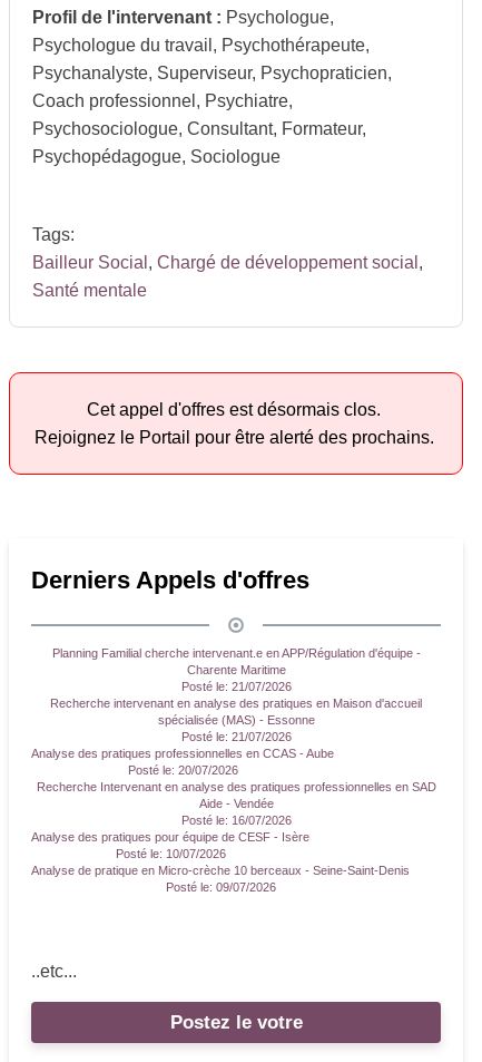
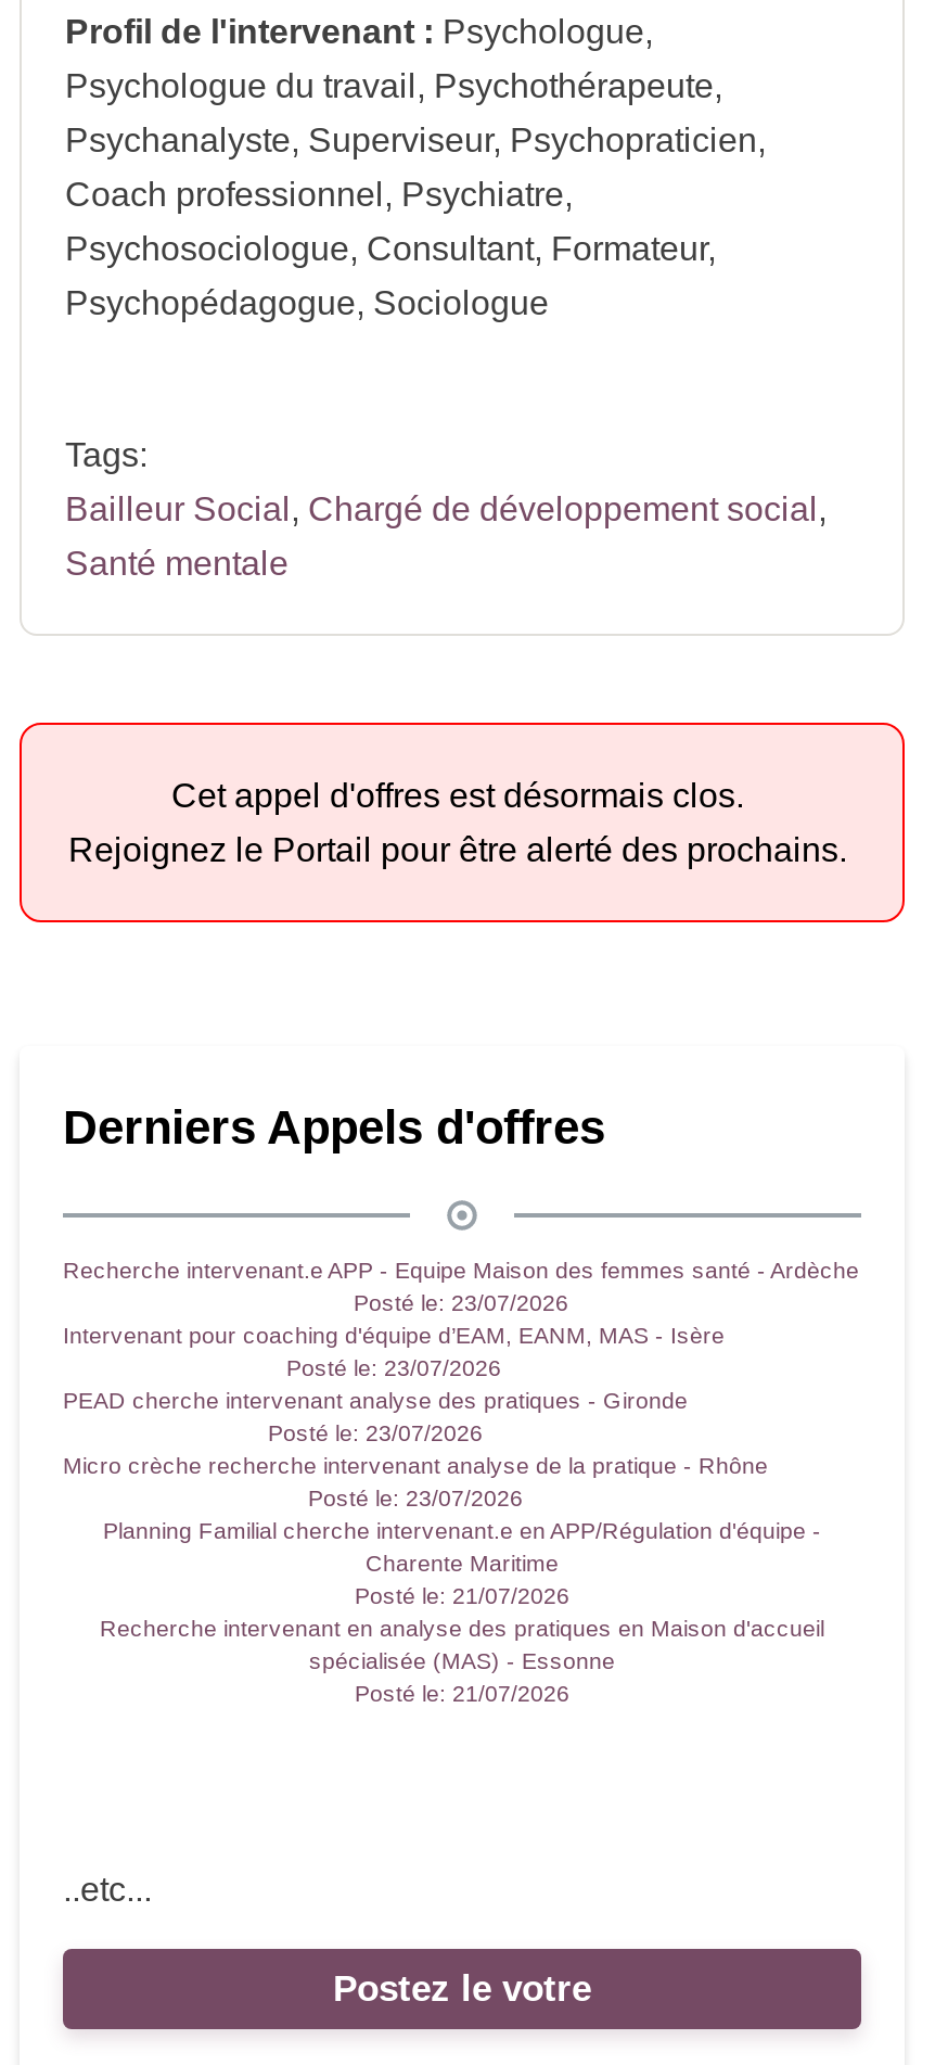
+ Recherche intervenant.e APP - Equipe Maison des femmes santé - Ardèche
+ Posté le: 23/07/2026
+ Intervenant pour coaching d'équipe d’EAM, EANM, MAS - Isère
+ Posté le: 23/07/2026
+ PEAD cherche intervenant analyse des pratiques - Gironde
+ Posté le: 23/07/2026
+ Micro crèche recherche intervenant analyse de la pratique - Rhône
+ Posté le: 23/07/2026

moved down: Planning Familial cherche intervenant.e en APP/Régulation d'équipe - | Charente Maritime | Posté le: 21/07/2026 | Recherche intervenant en analyse des pratiques en Maison d'accueil | spécialisée (MAS) - Essonne | Posté le: 21/07/2026

- Analyse des pratiques professionnelles en CCAS - Aube
- Posté le: 20/07/2026
- Recherche Intervenant en analyse des pratiques professionnelles en SAD
- Aide - Vendée
- Posté le: 16/07/2026
- Analyse des pratiques pour équipe de CESF - Isère
- Posté le: 10/07/2026
- Analyse de pratique en Micro-crèche 10 berceaux - Seine-Saint-Denis
- Posté le: 09/07/2026
